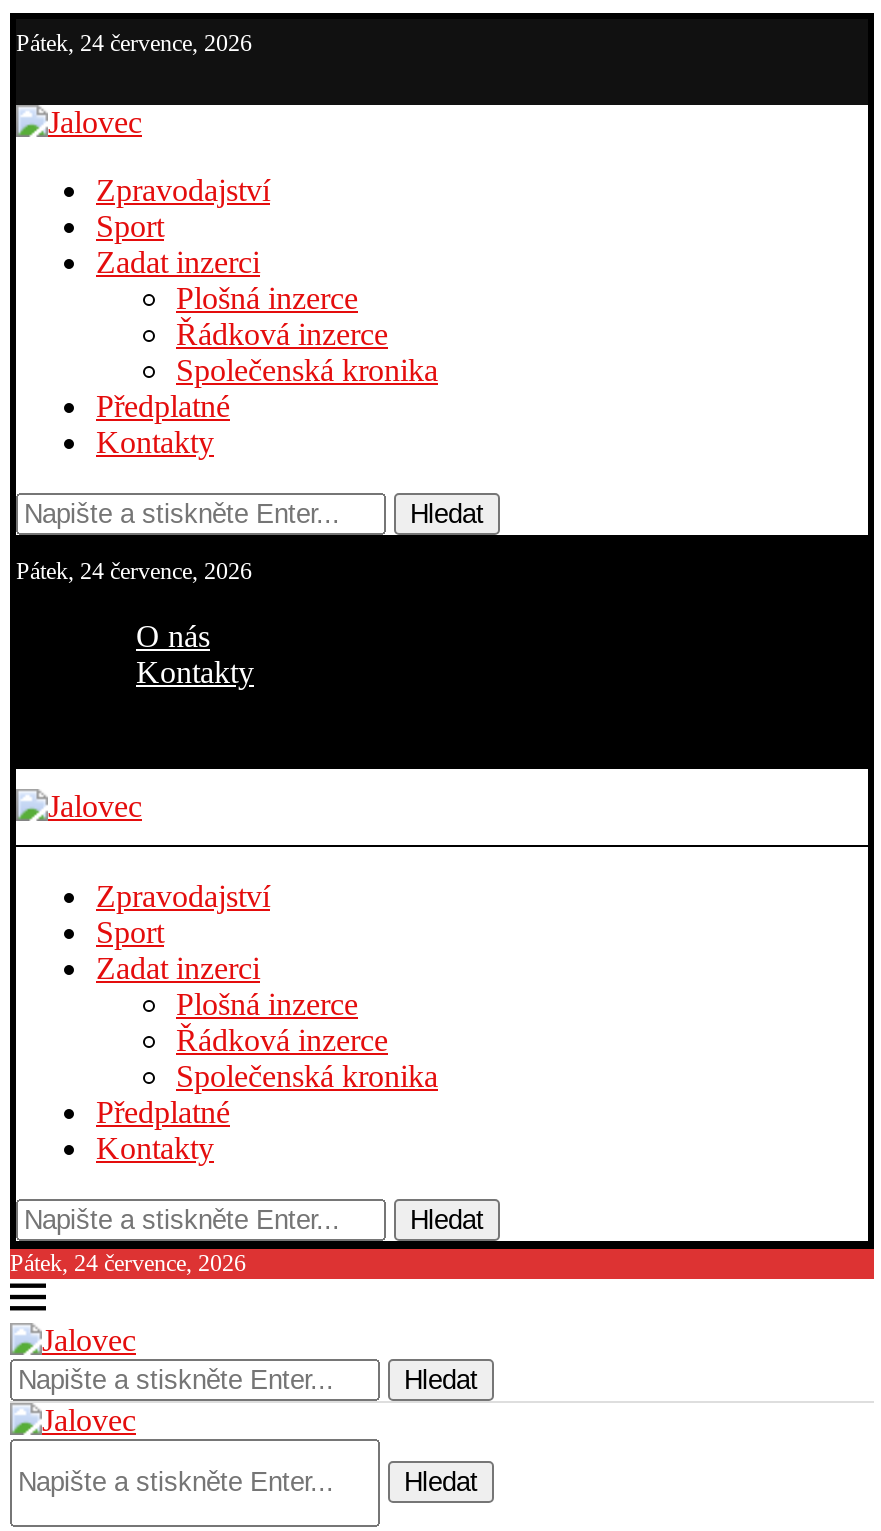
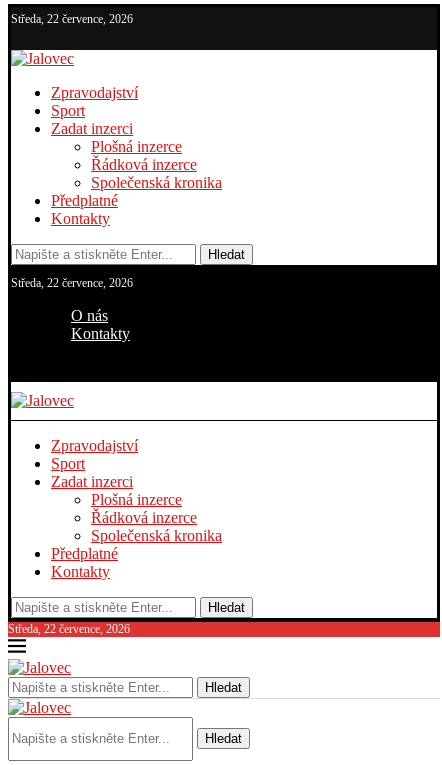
- Pátek, 24 července, 2026
+ Středa, 22 července, 2026

- Pátek, 24 července, 2026
+ Středa, 22 července, 2026

- Pátek, 24 července, 2026
+ Středa, 22 července, 2026
